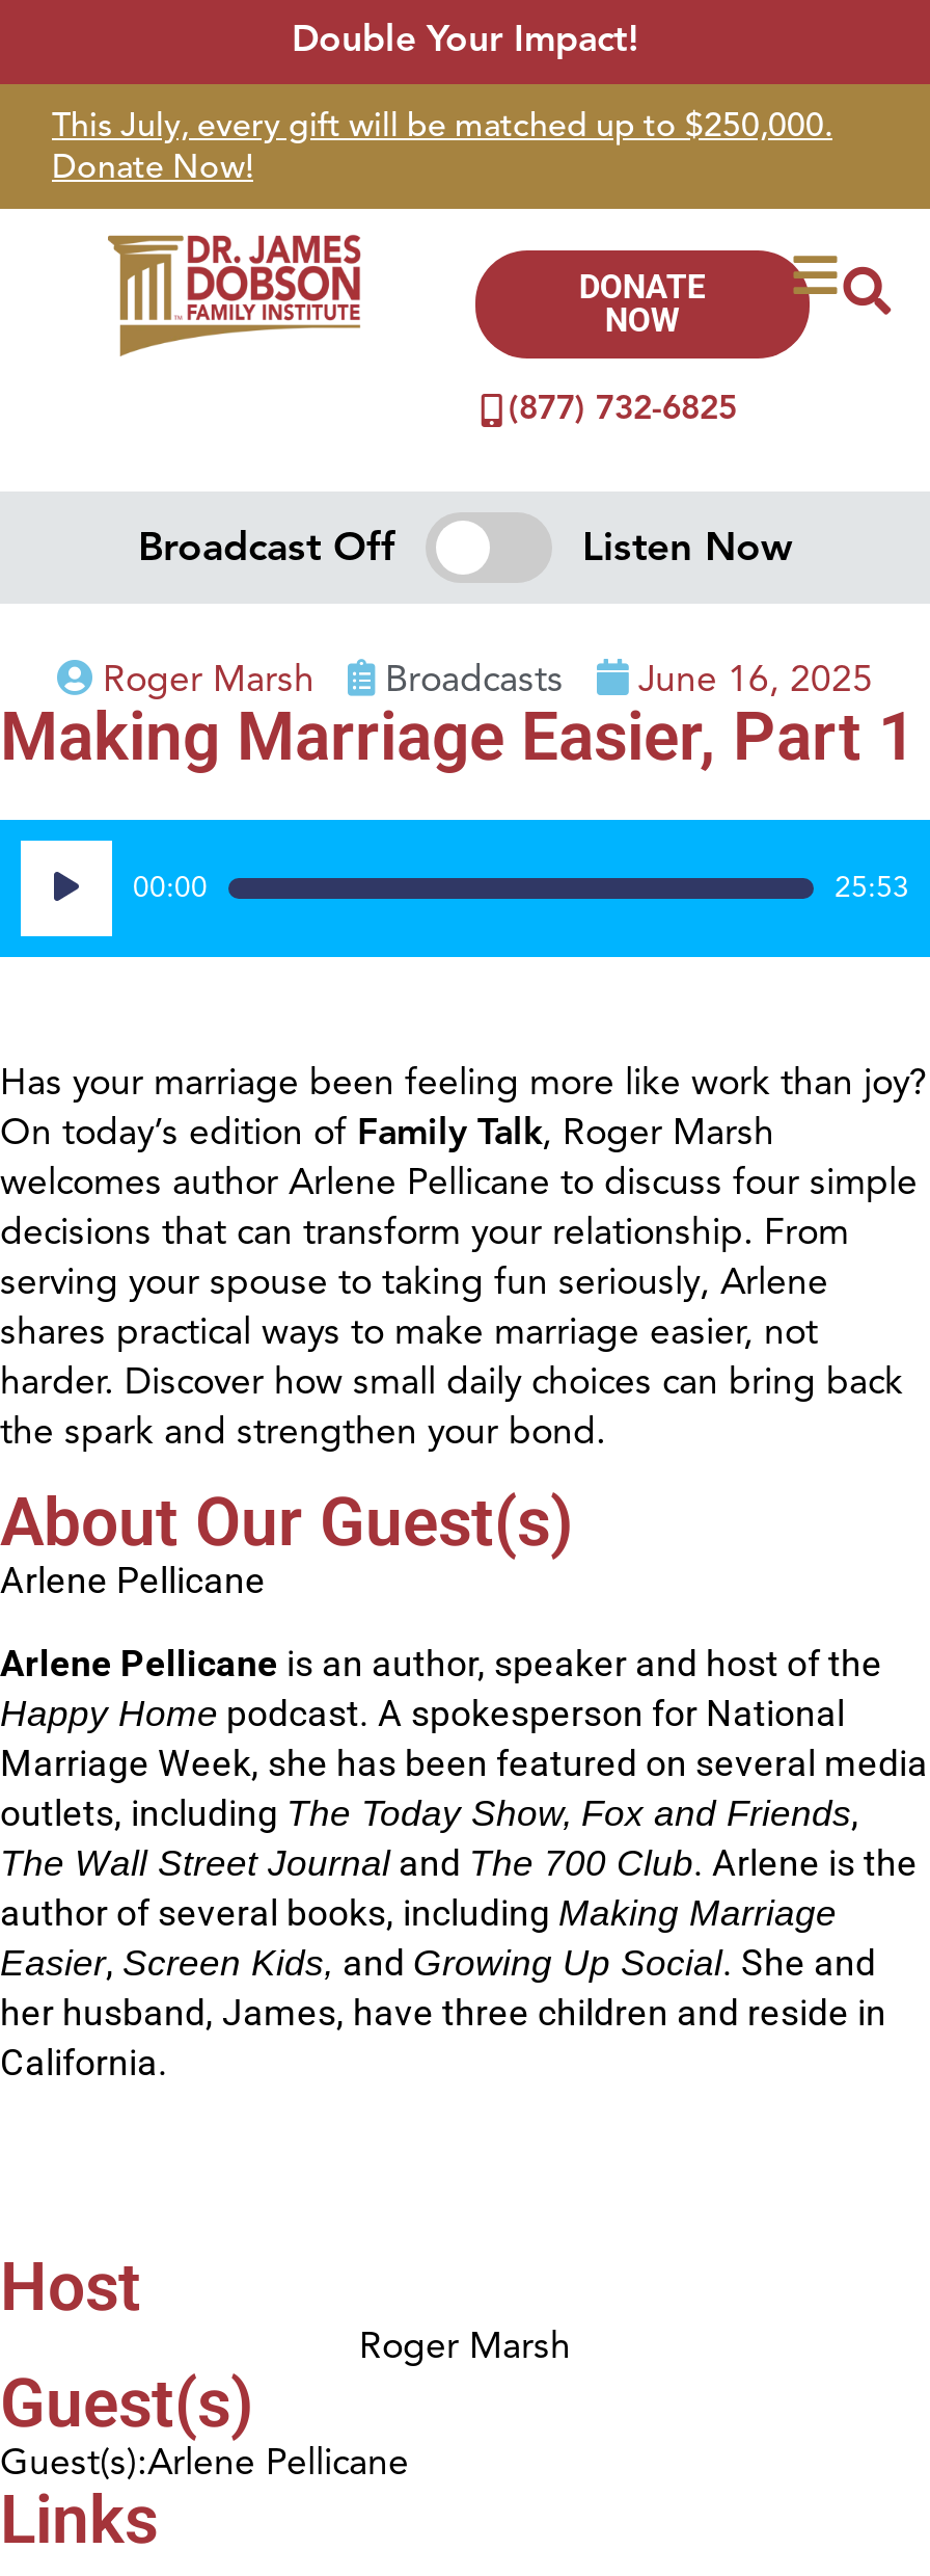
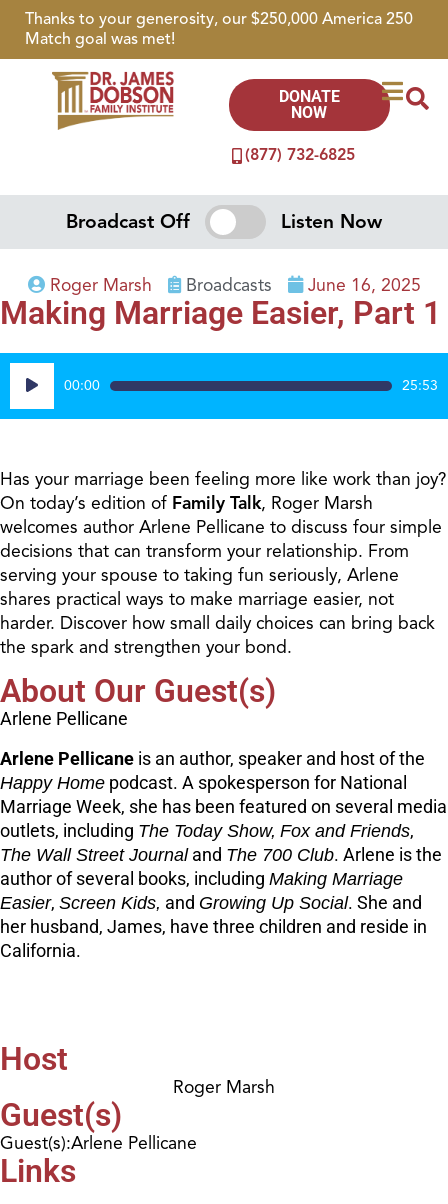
- Double Your Impact!
- This July, every gift will be matched up to $250,000.
- Donate Now!
+ Thanks to your generosity, our $250,000 America 250
+ Match goal was met!
